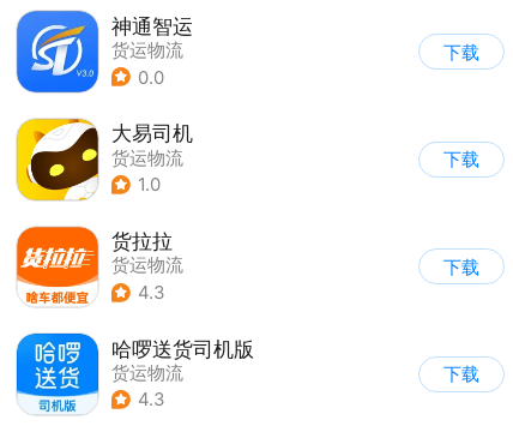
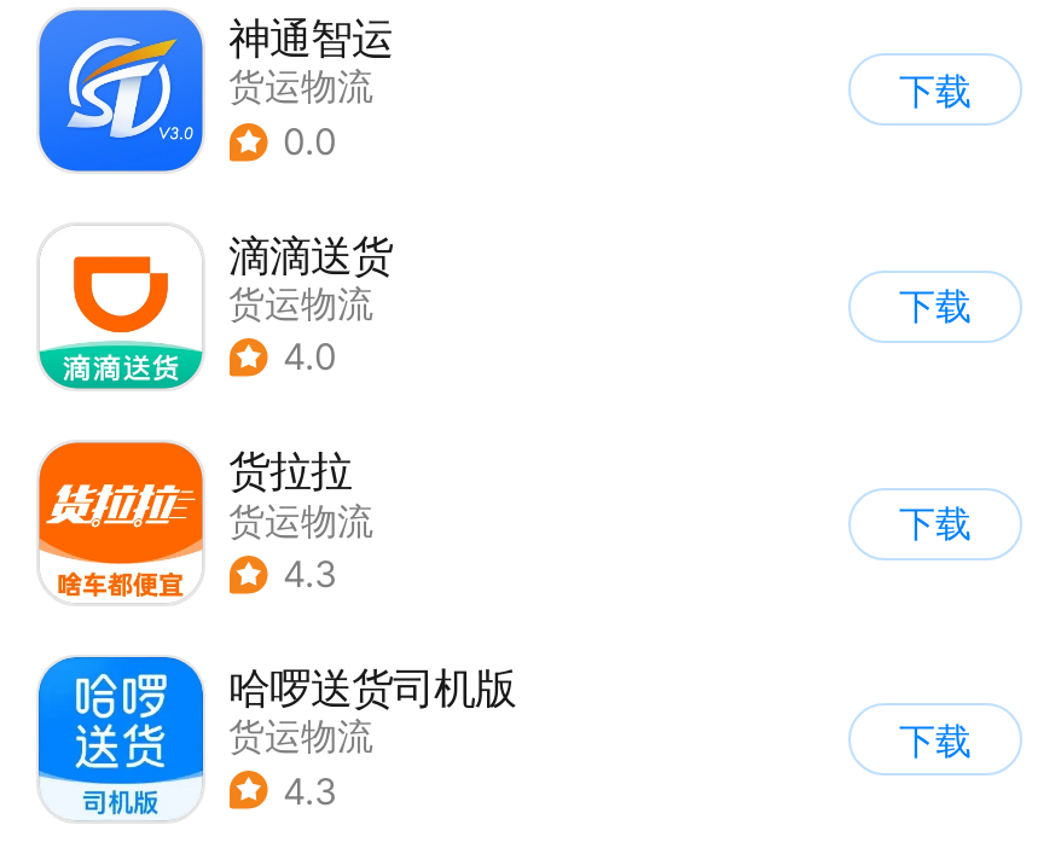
- [image]
- 大易司机
+ [image]
+ 滴滴送货

- 1.0
+ 4.0
